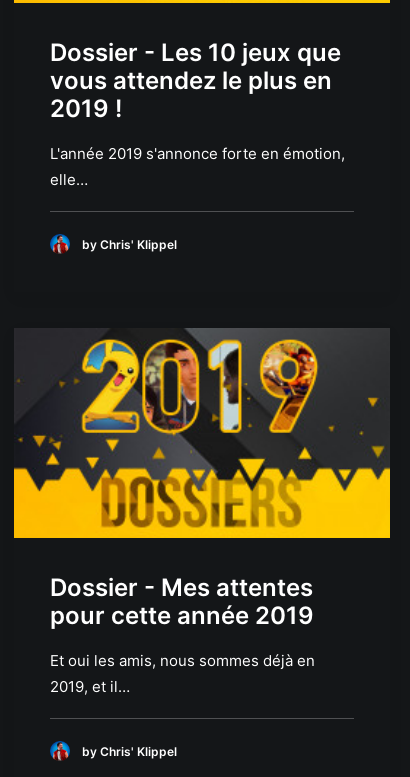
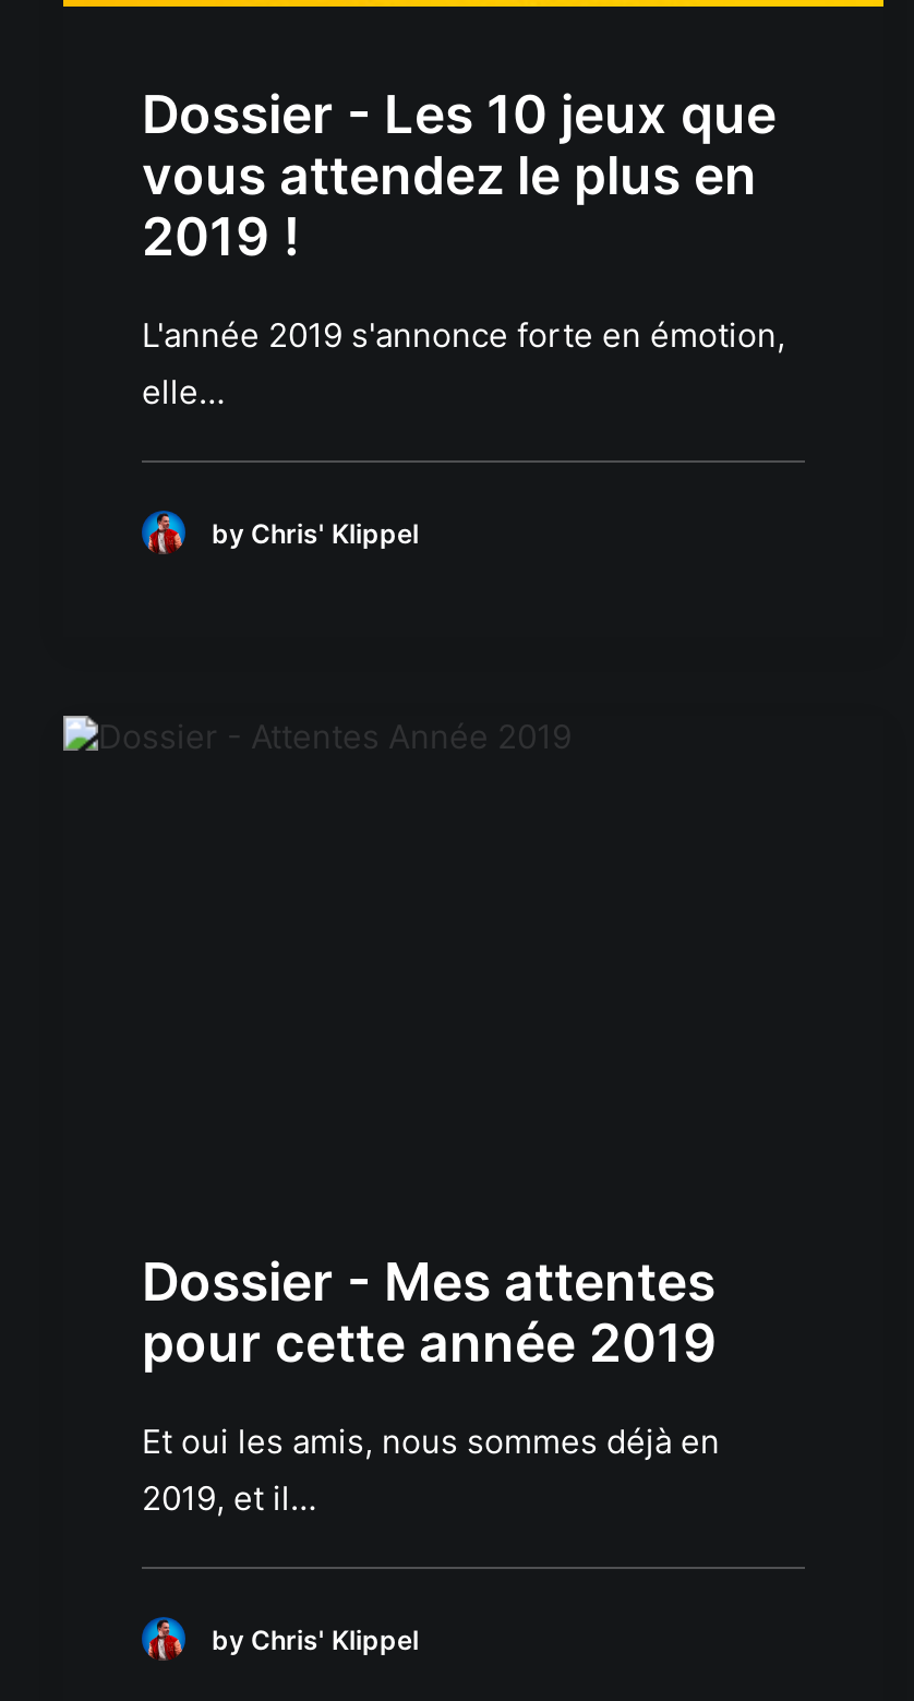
- [image]
